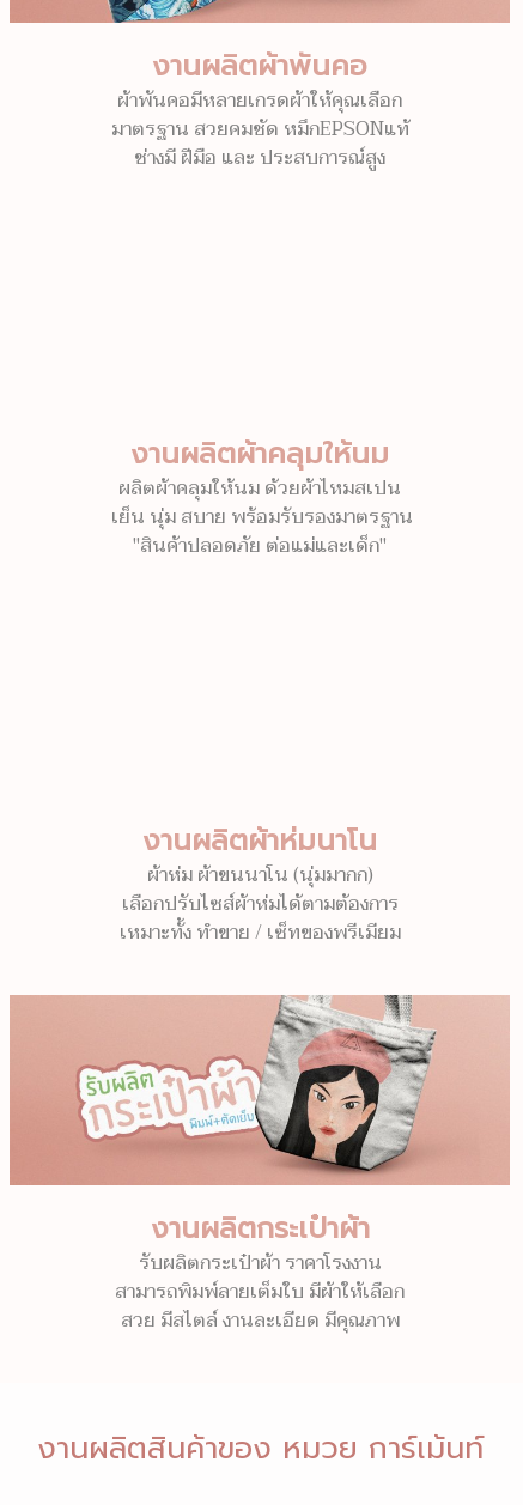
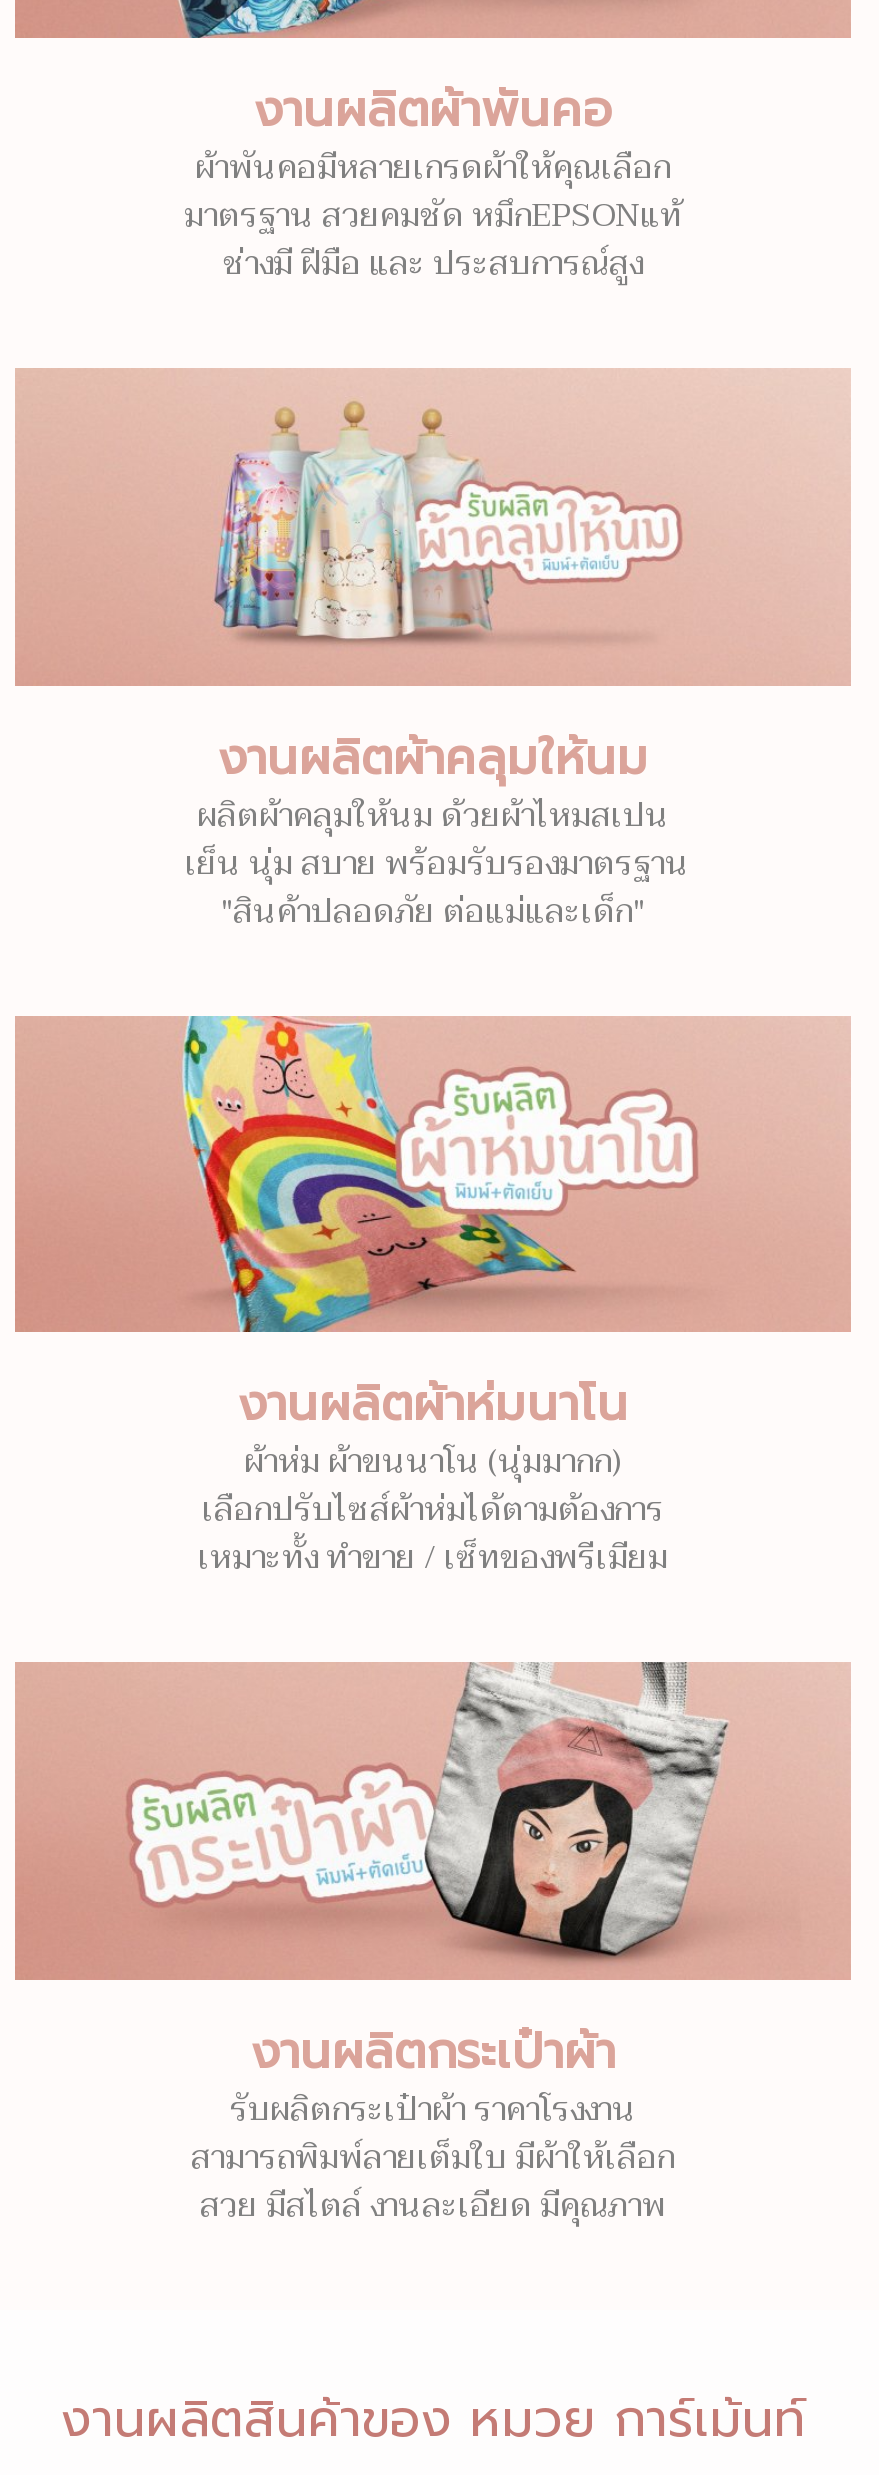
+ [image]

+ [image]
